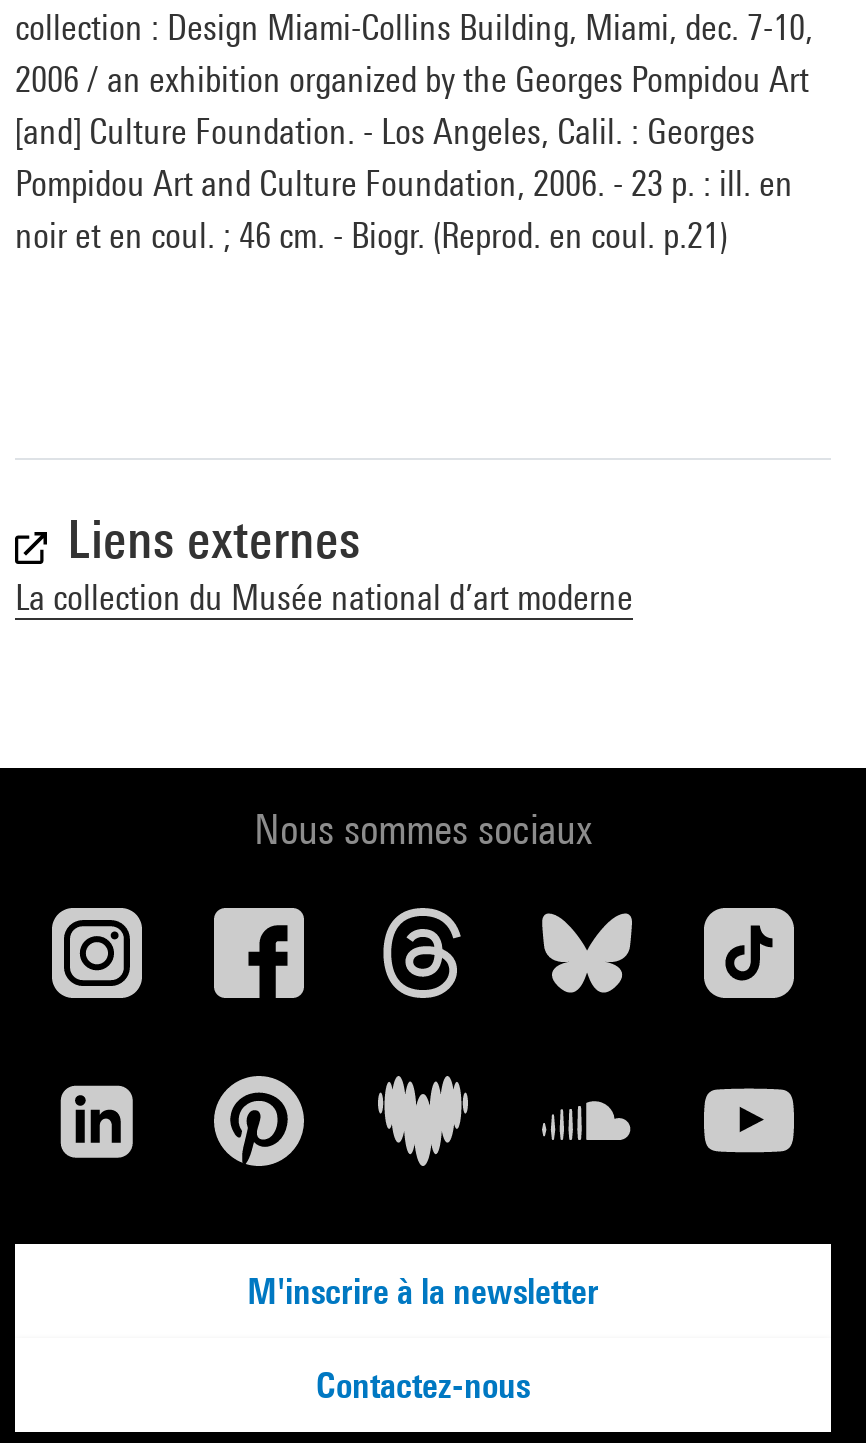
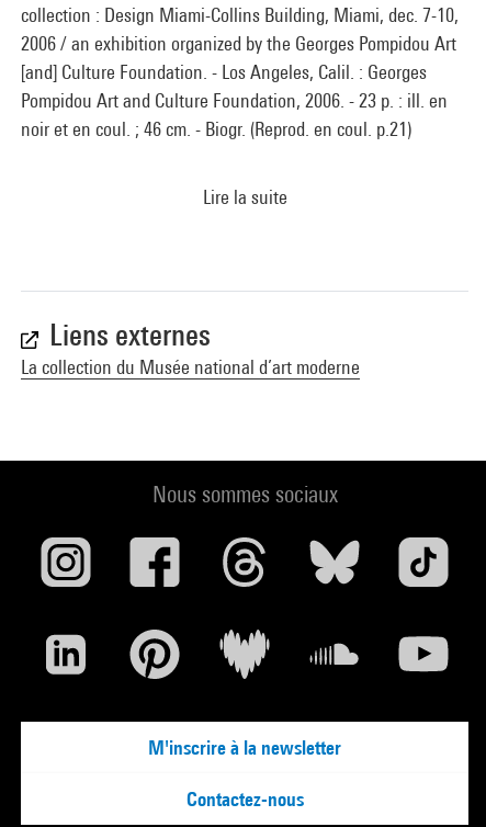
+ Lire la suite
